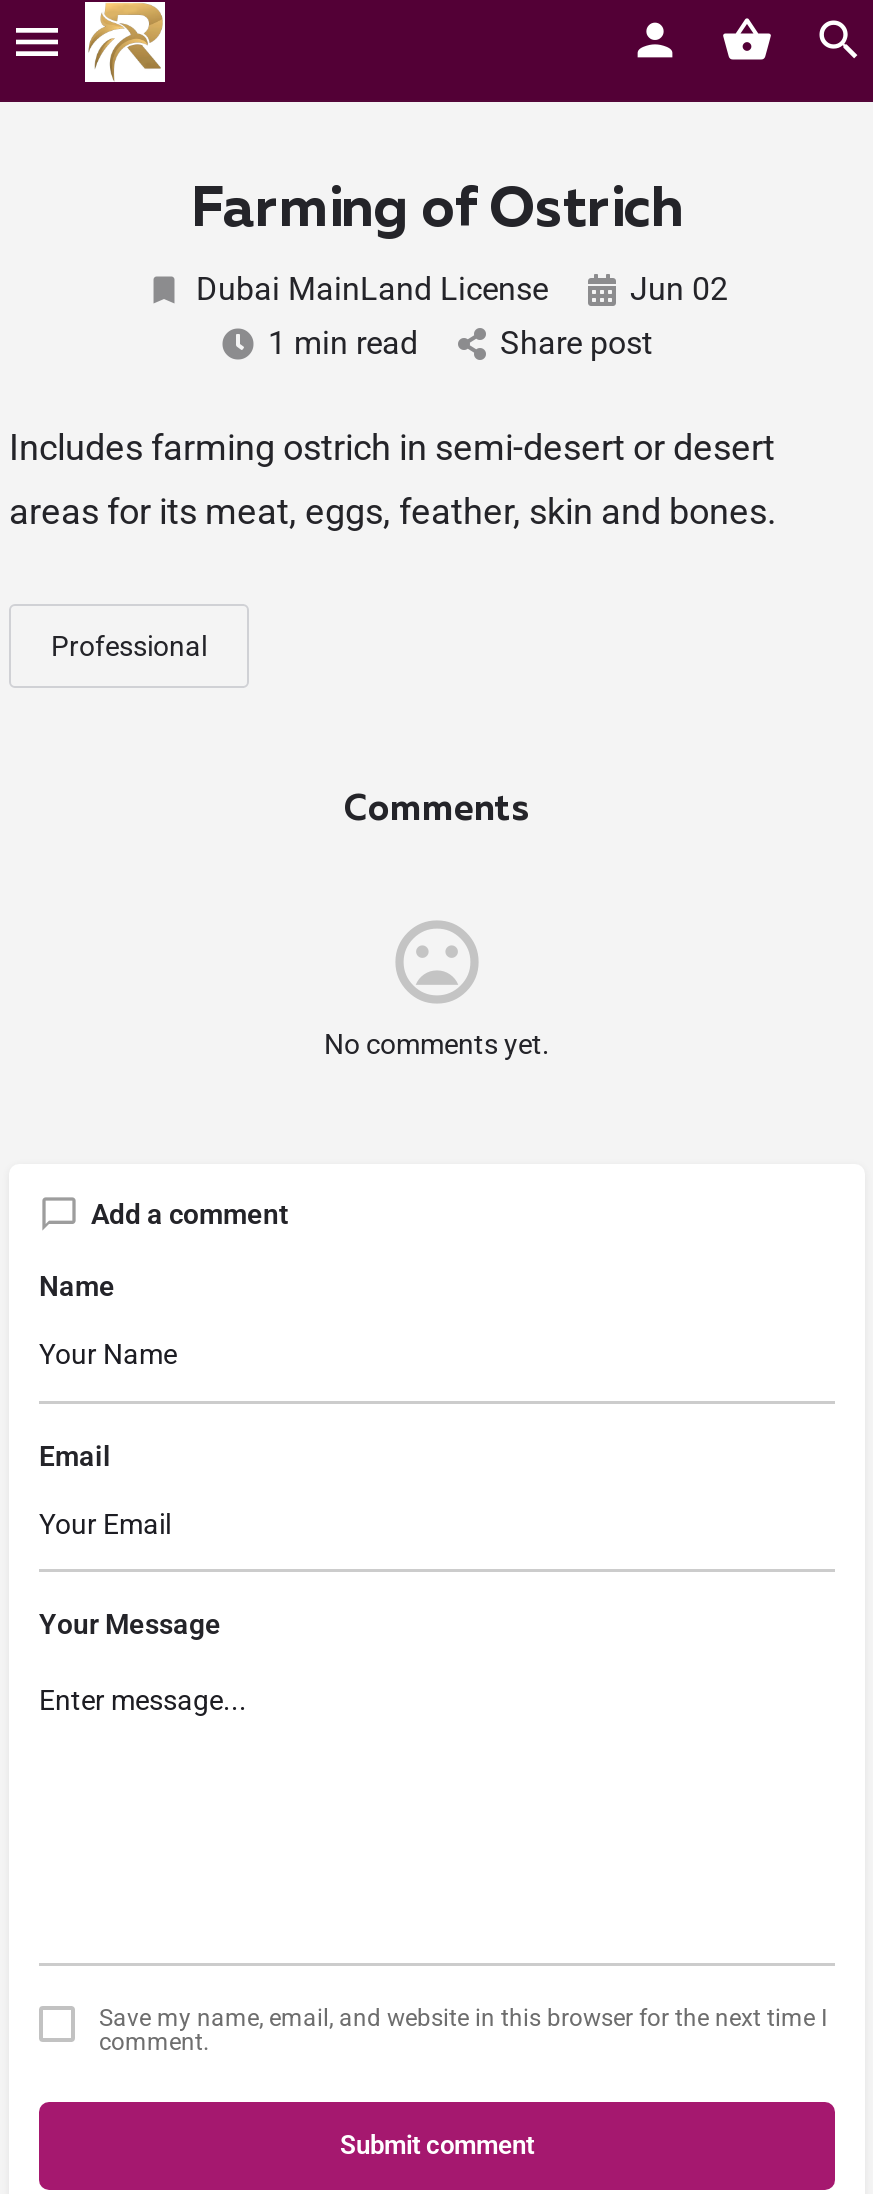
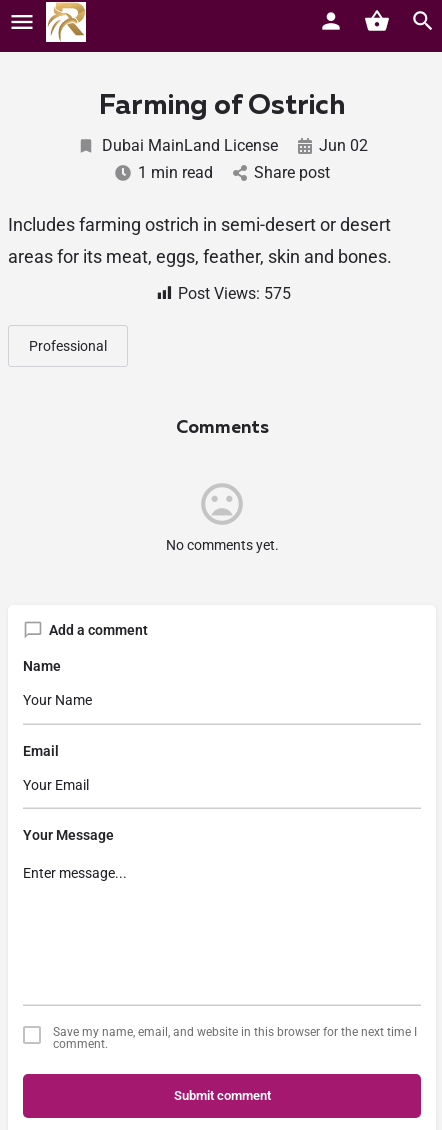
+ Post Views: 575
